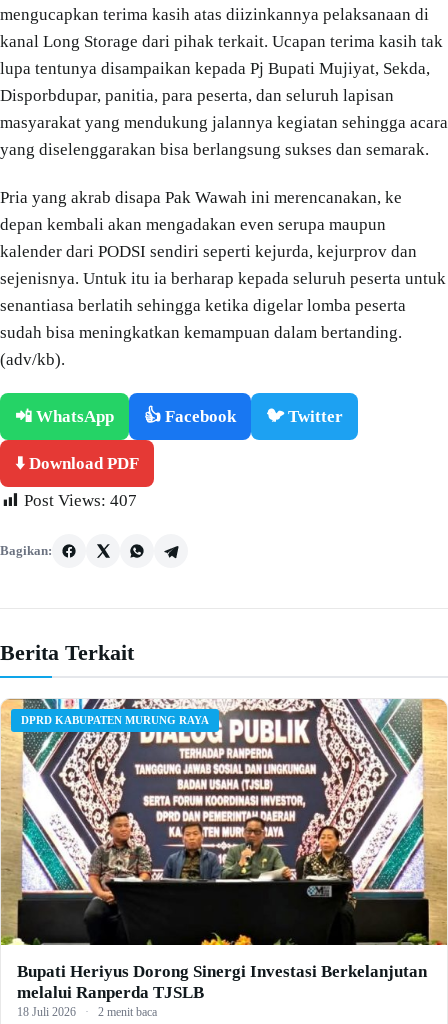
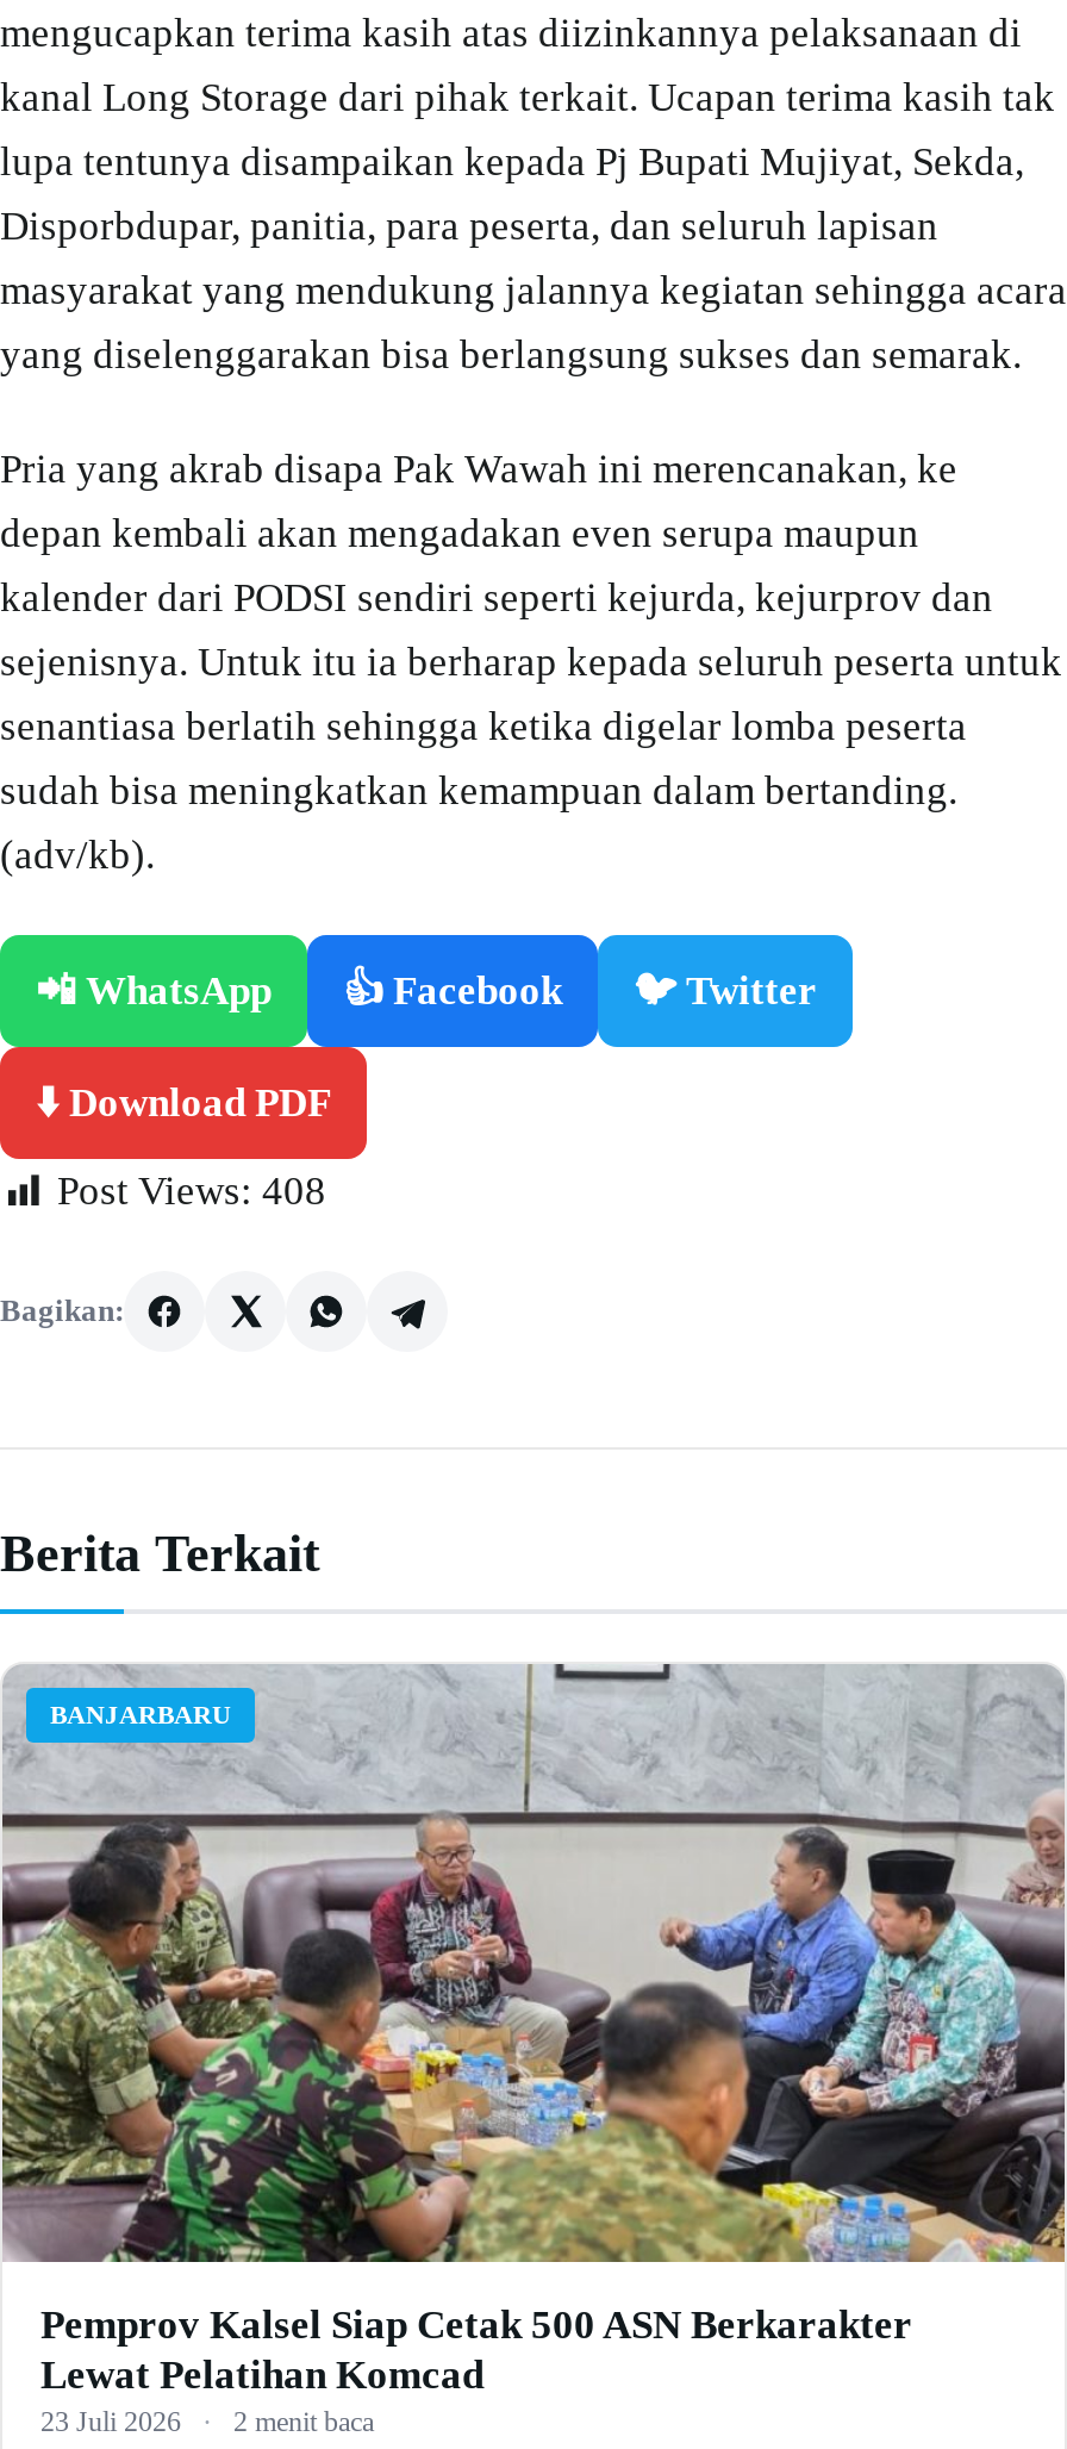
- Post Views: 407
+ Post Views: 408

- [image]
- DPRD KABUPATEN MURUNG RAYA
+ [image]
+ BANJARBARU

- Bupati Heriyus Dorong Sinergi Investasi Berkelanjutan
- melalui Ranperda TJSLB
- 18 Juli 2026
+ Pemprov Kalsel Siap Cetak 500 ASN Berkarakter
+ Lewat Pelatihan Komcad
+ 23 Juli 2026
